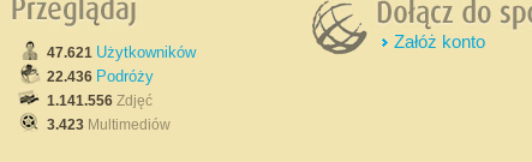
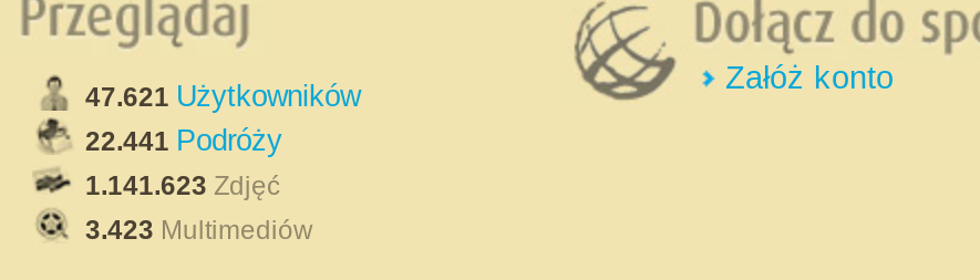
- 22.436 Podróży
+ 22.441 Podróży

- 1.141.556 Zdjęć
+ 1.141.623 Zdjęć
